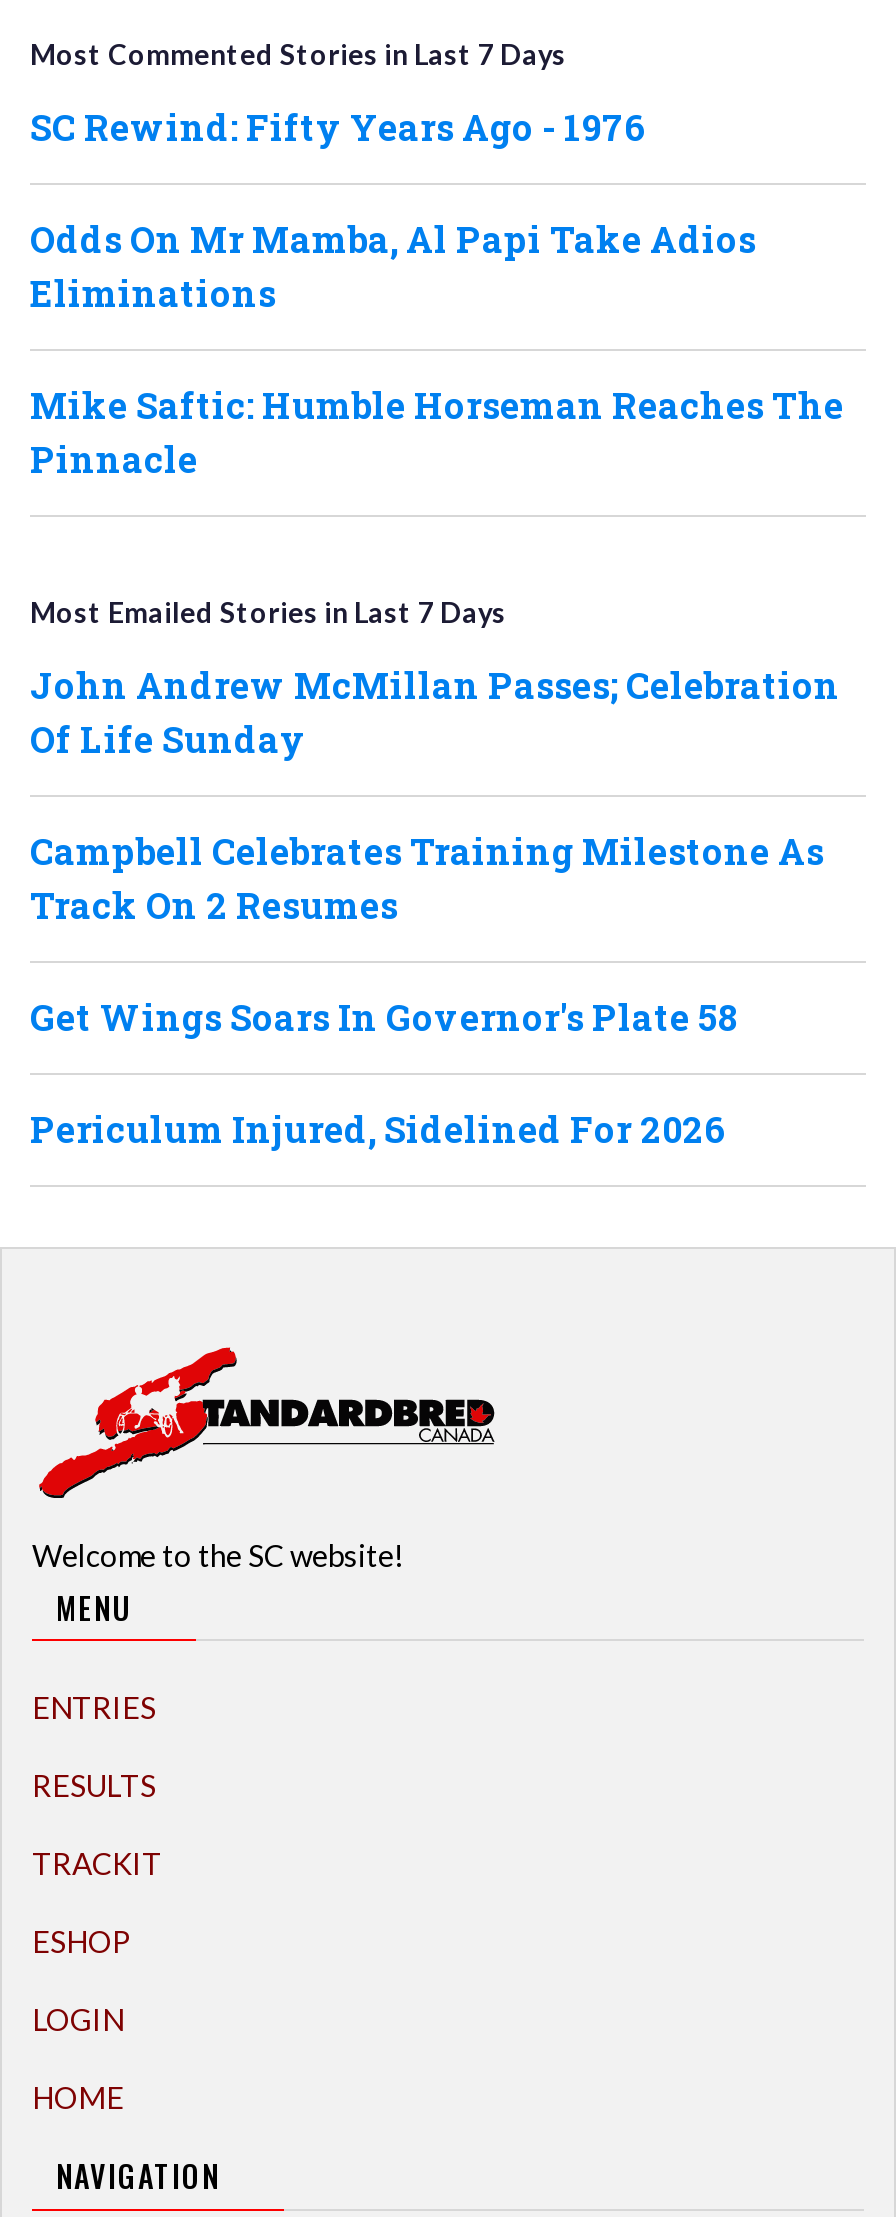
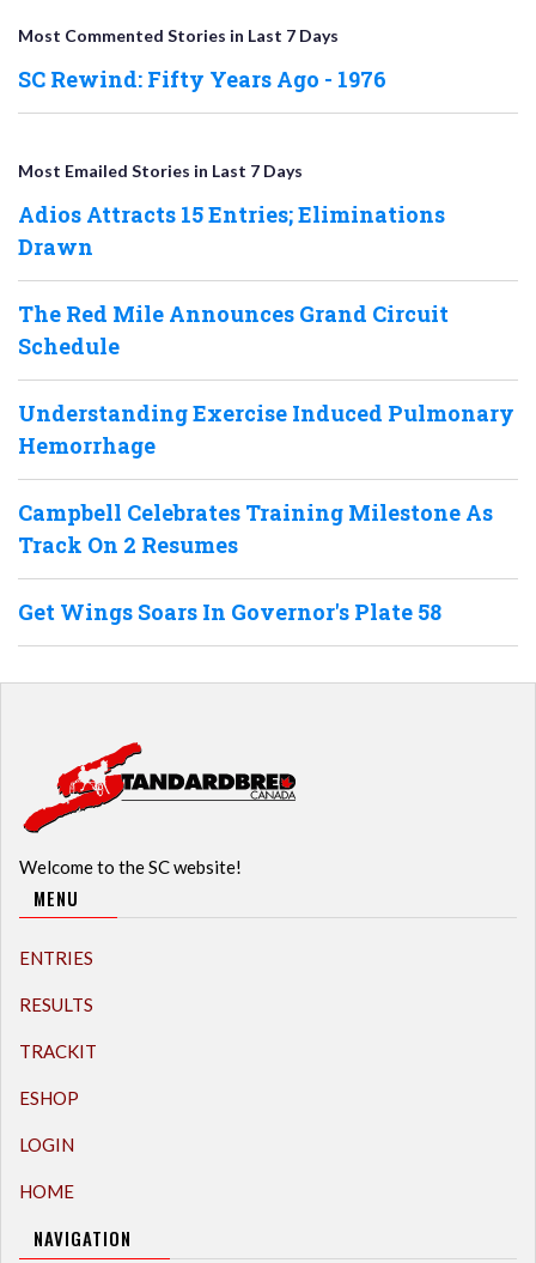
- Odds On Mr Mamba, Al Papi Take Adios
- Eliminations
- Mike Saftic: Humble Horseman Reaches The
- Pinnacle

moved up: Most Emailed Stories in Last 7 Days

- John Andrew McMillan Passes; Celebration
- Of Life Sunday
+ Adios Attracts 15 Entries; Eliminations
+ Drawn
+ The Red Mile Announces Grand Circuit
+ Schedule
+ Understanding Exercise Induced Pulmonary
+ Hemorrhage

- Periculum Injured, Sidelined For 2026
